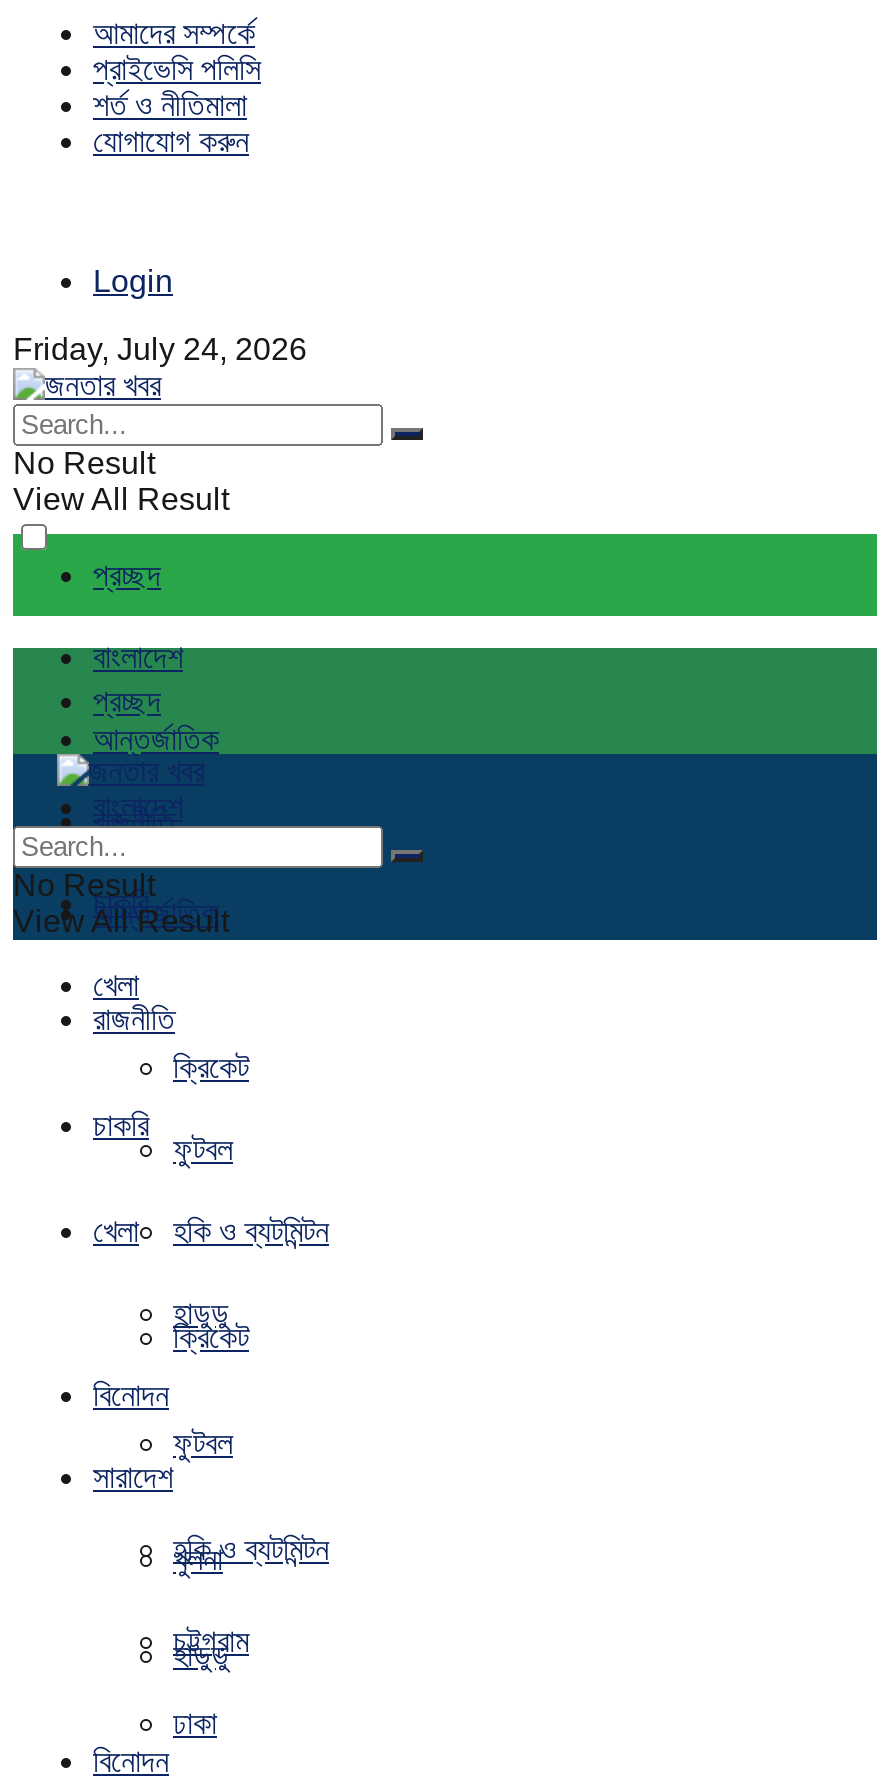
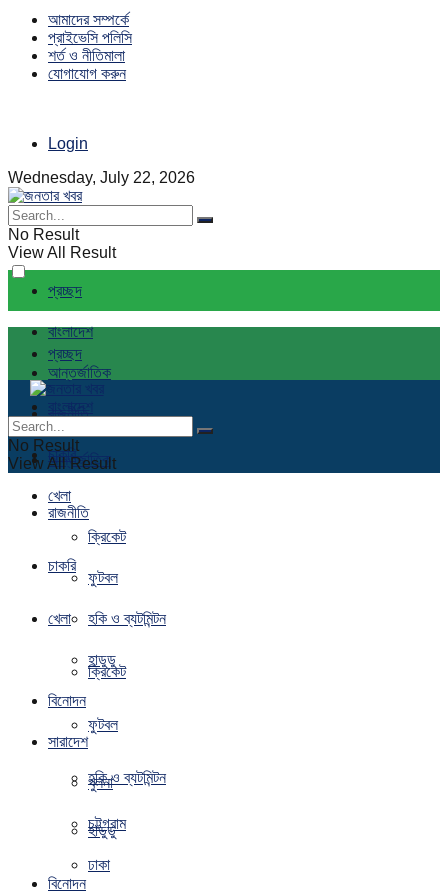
- Friday, July 24, 2026
+ Wednesday, July 22, 2026
